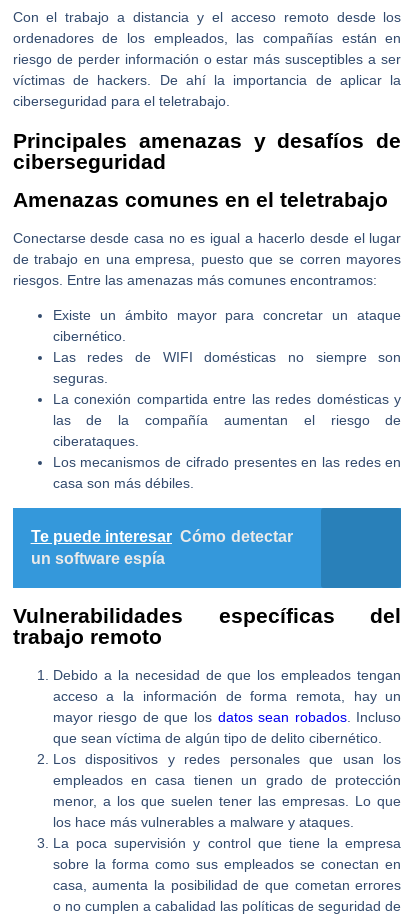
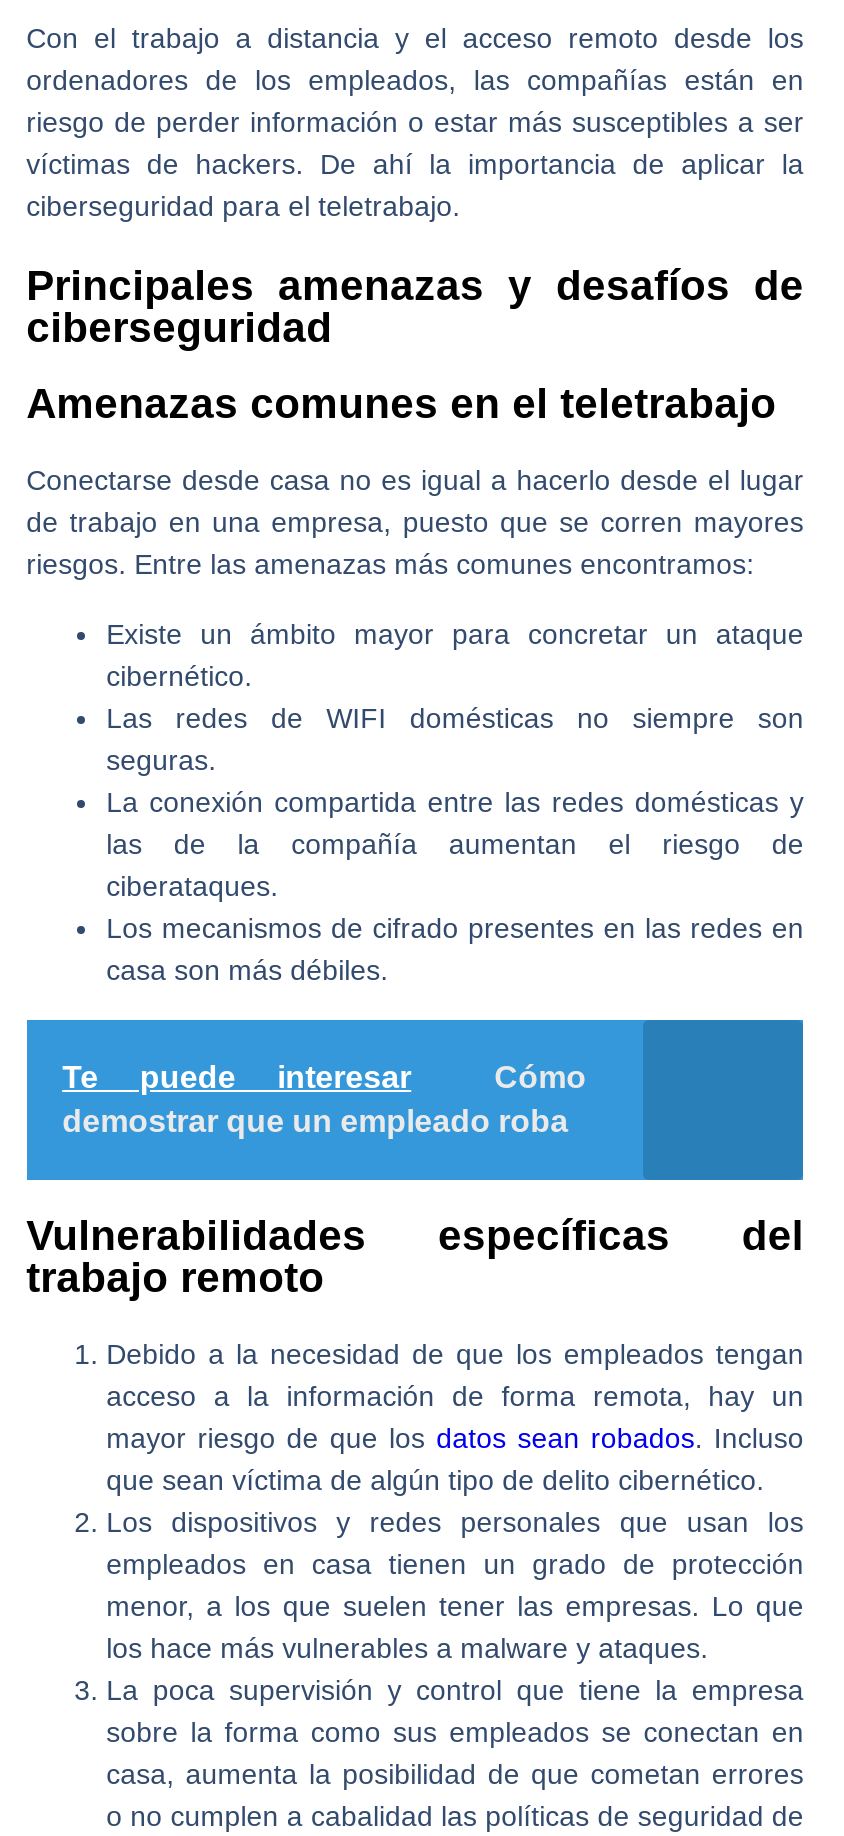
- Te puede interesar Cómo detectar
- un software espía
+ Te puede interesar
+ Cómo
+ demostrar que un empleado roba
